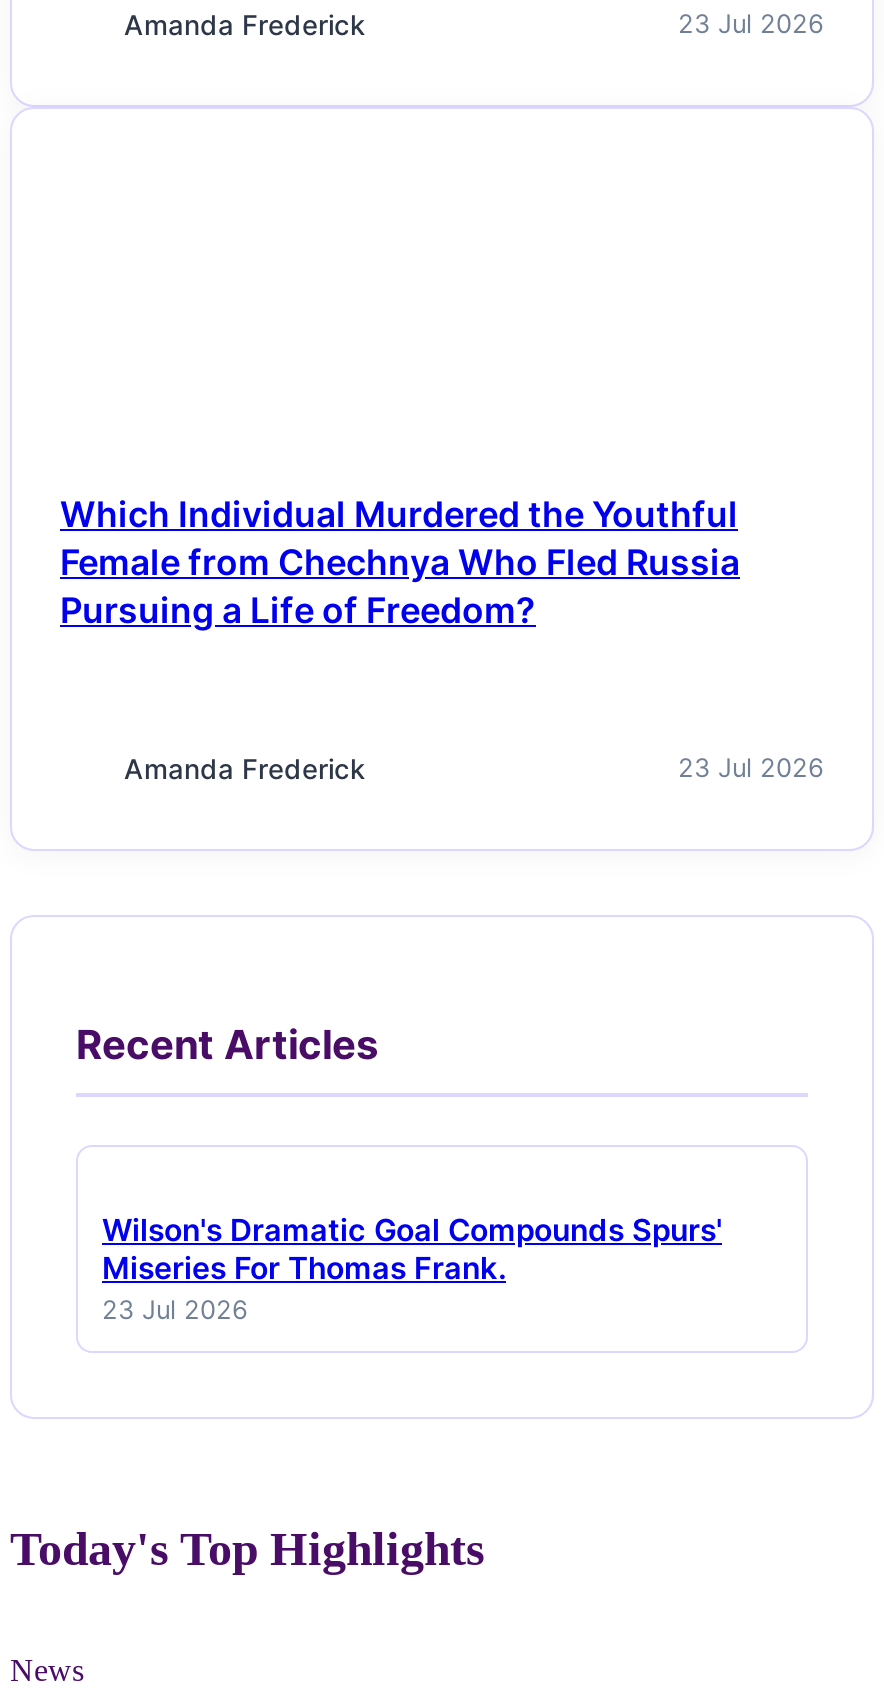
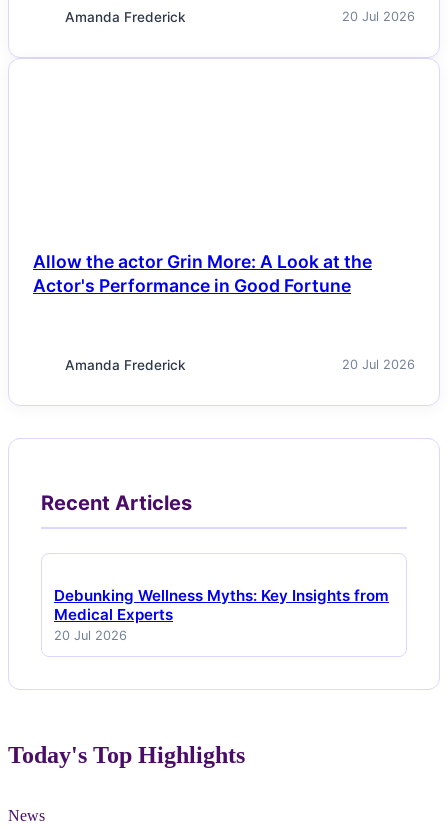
- 23 Jul 2026
+ 20 Jul 2026

- Which Individual Murdered the Youthful
- Female from Chechnya Who Fled Russia
- Pursuing a Life of Freedom?
+ Allow the actor Grin More: A Look at the
+ Actor's Performance in Good Fortune

- 23 Jul 2026
+ 20 Jul 2026

- Wilson's Dramatic Goal Compounds Spurs'
- Miseries For Thomas Frank.
- 23 Jul 2026
+ Debunking Wellness Myths: Key Insights from
+ Medical Experts
+ 20 Jul 2026
